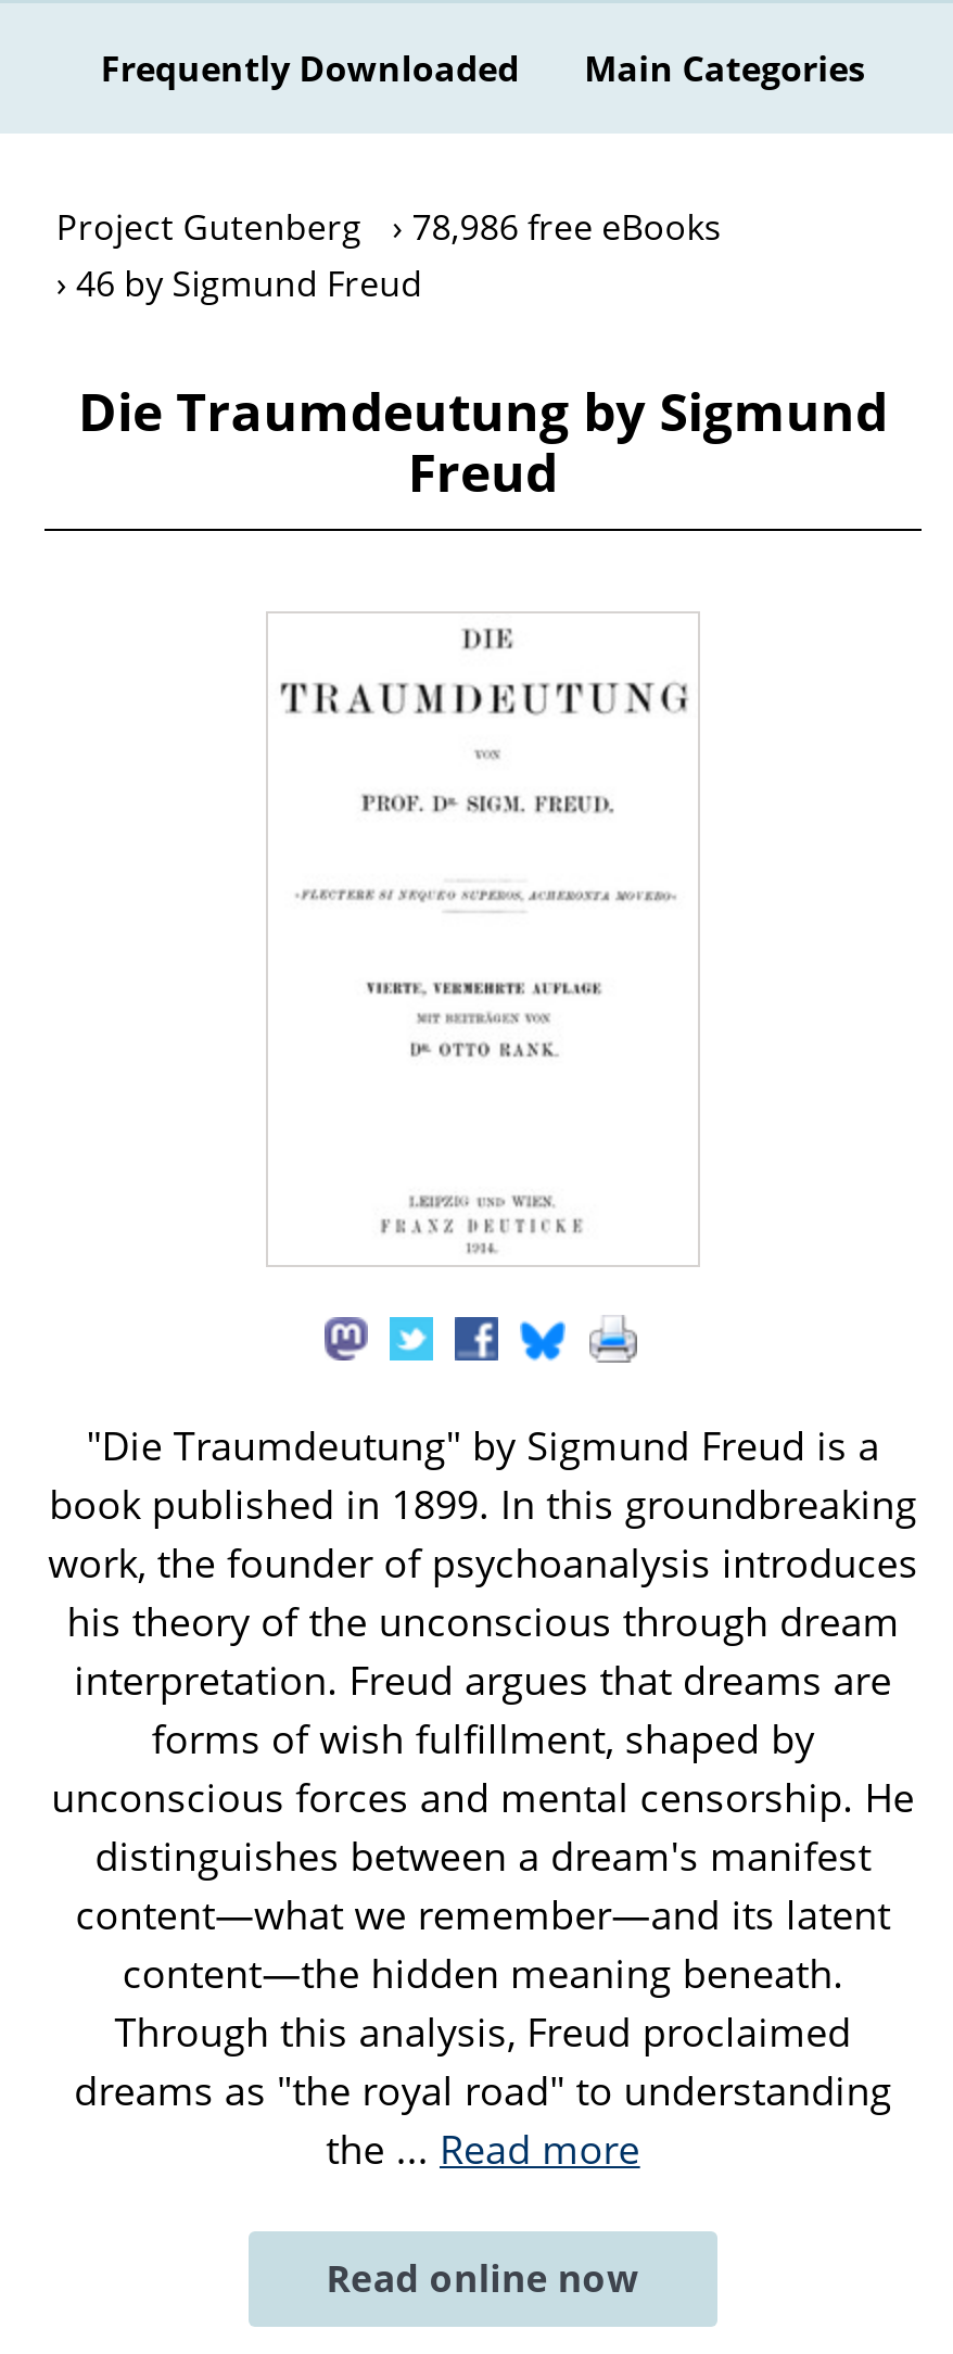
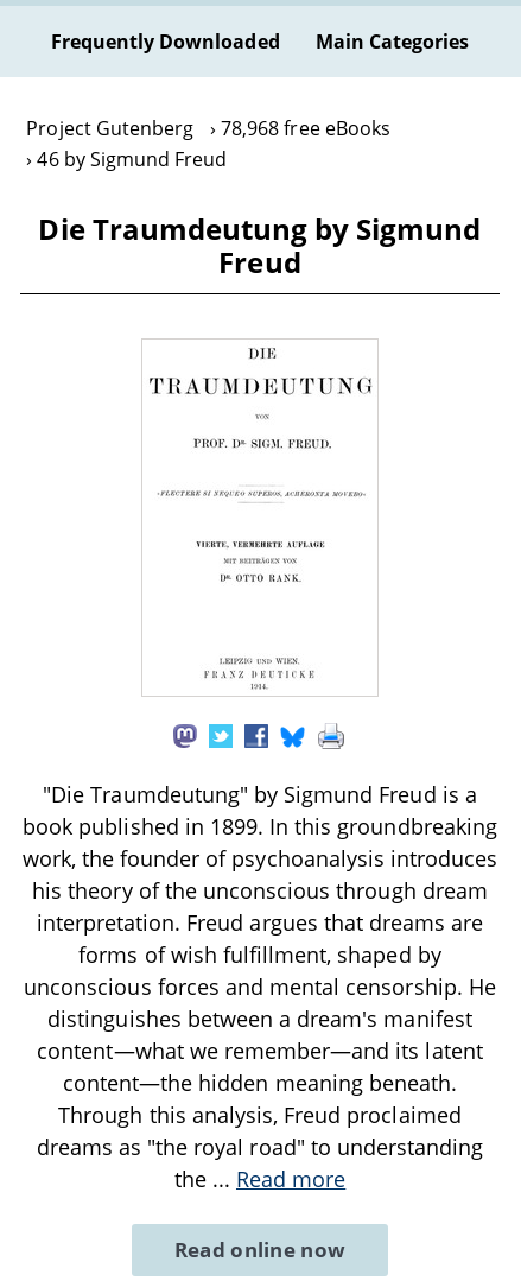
- Project Gutenberg 78,986 free eBooks
+ Project Gutenberg 78,968 free eBooks
